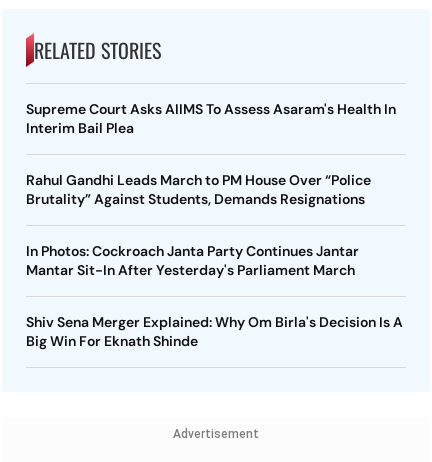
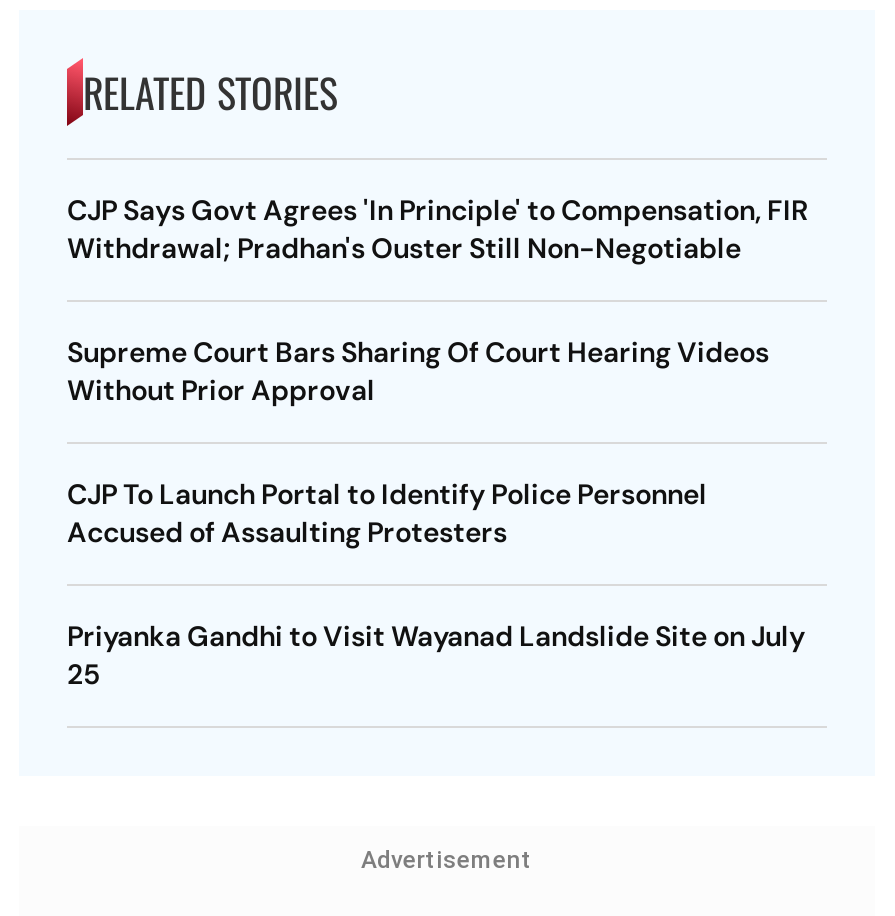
- Supreme Court Asks AIIMS To Assess Asaram's Health In
- Interim Bail Plea
+ CJP Says Govt Agrees 'In Principle' to Compensation, FIR
+ Withdrawal; Pradhan's Ouster Still Non-Negotiable

- Rahul Gandhi Leads March to PM House Over “Police
- Brutality” Against Students, Demands Resignations
+ Supreme Court Bars Sharing Of Court Hearing Videos
+ Without Prior Approval

- In Photos: Cockroach Janta Party Continues Jantar
- Mantar Sit-In After Yesterday's Parliament March
+ CJP To Launch Portal to Identify Police Personnel
+ Accused of Assaulting Protesters

- Shiv Sena Merger Explained: Why Om Birla's Decision Is A
- Big Win For Eknath Shinde
+ Priyanka Gandhi to Visit Wayanad Landslide Site on July
+ 25
